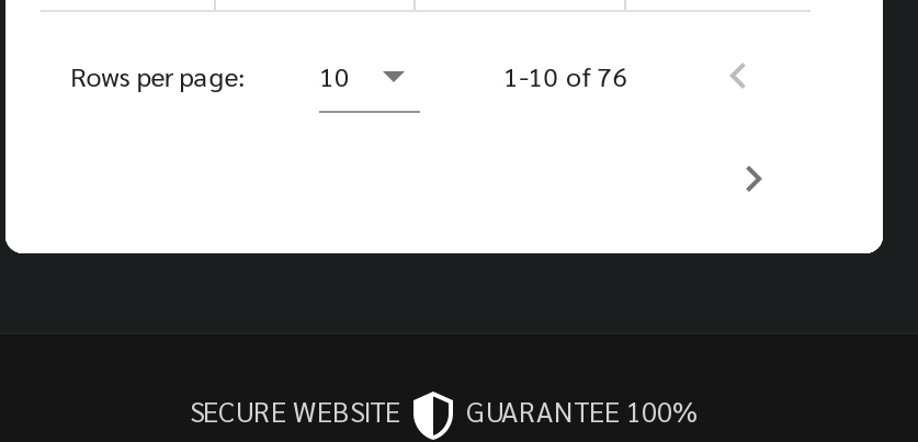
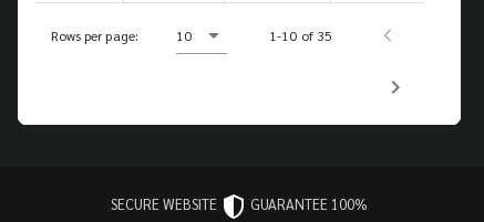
- 1-10 of 76
+ 1-10 of 35
